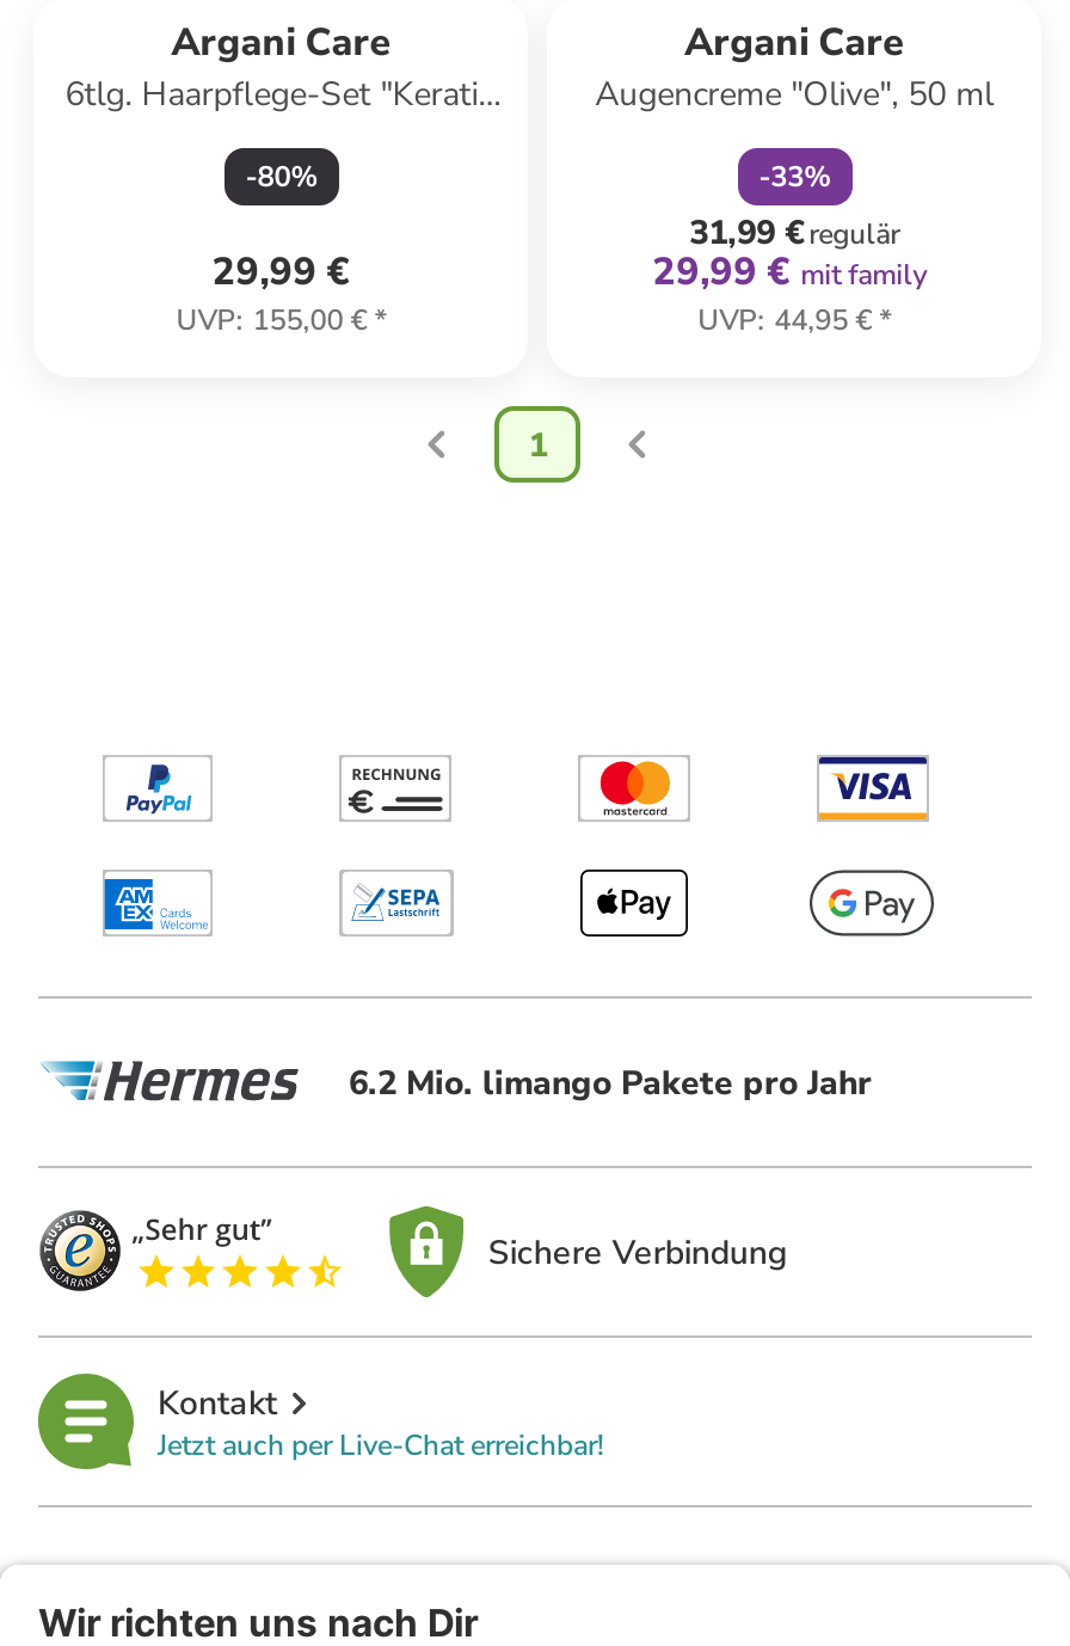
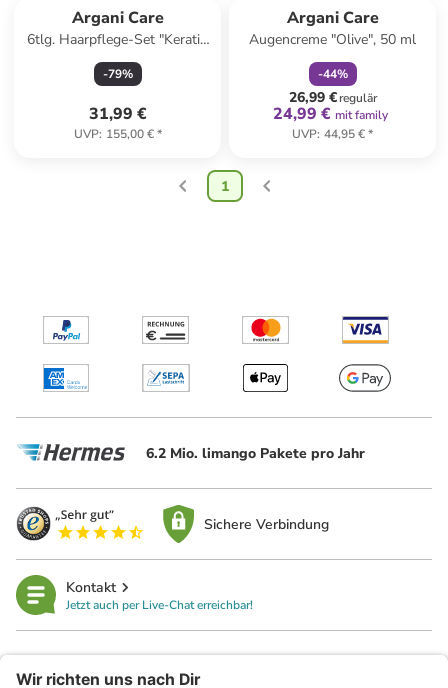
- -80%
+ -79%

- -33%
+ -44%

- 31,99 € regulär
+ 26,99 € regulär

- 29,99 €
+ 31,99 €

- 29,99 € mit family
+ 24,99 € mit family
